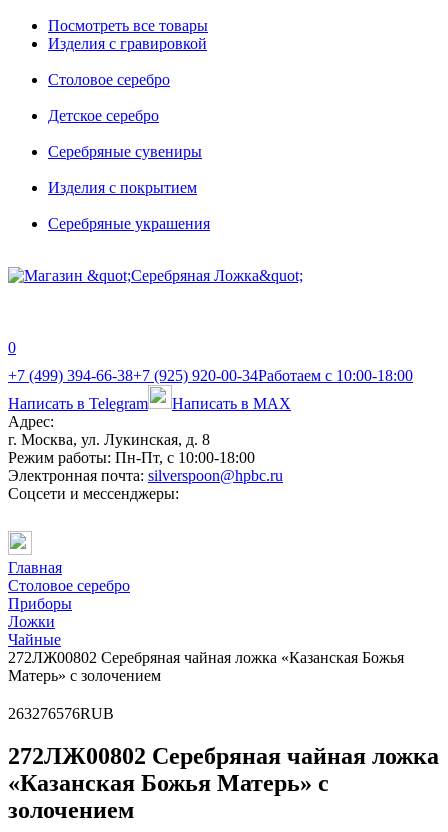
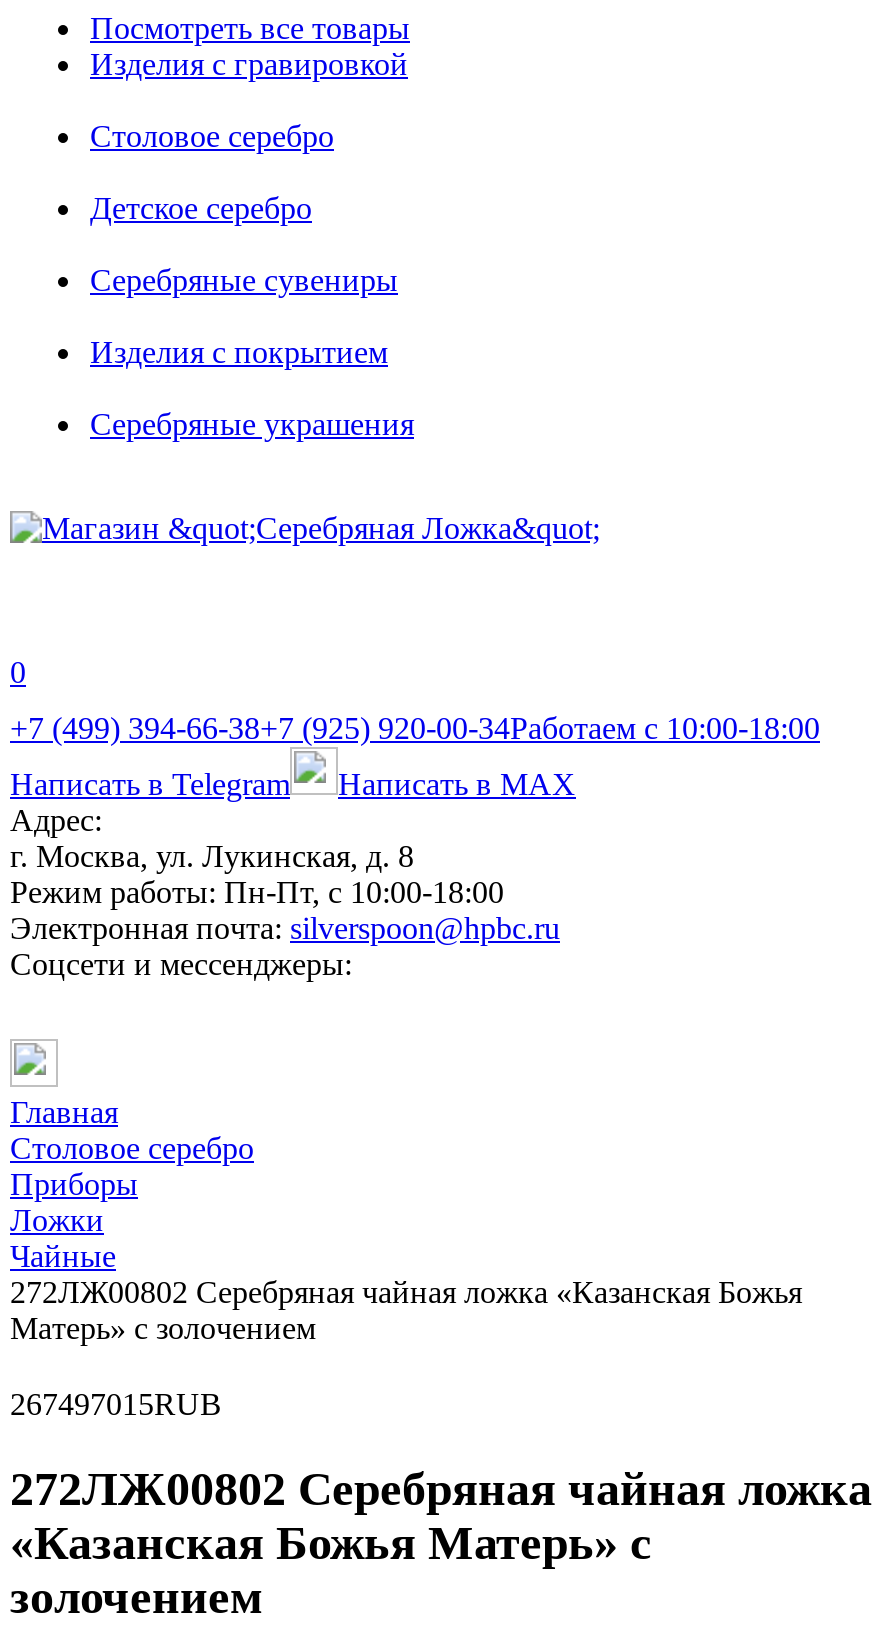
- 263276576RUB
+ 267497015RUB
